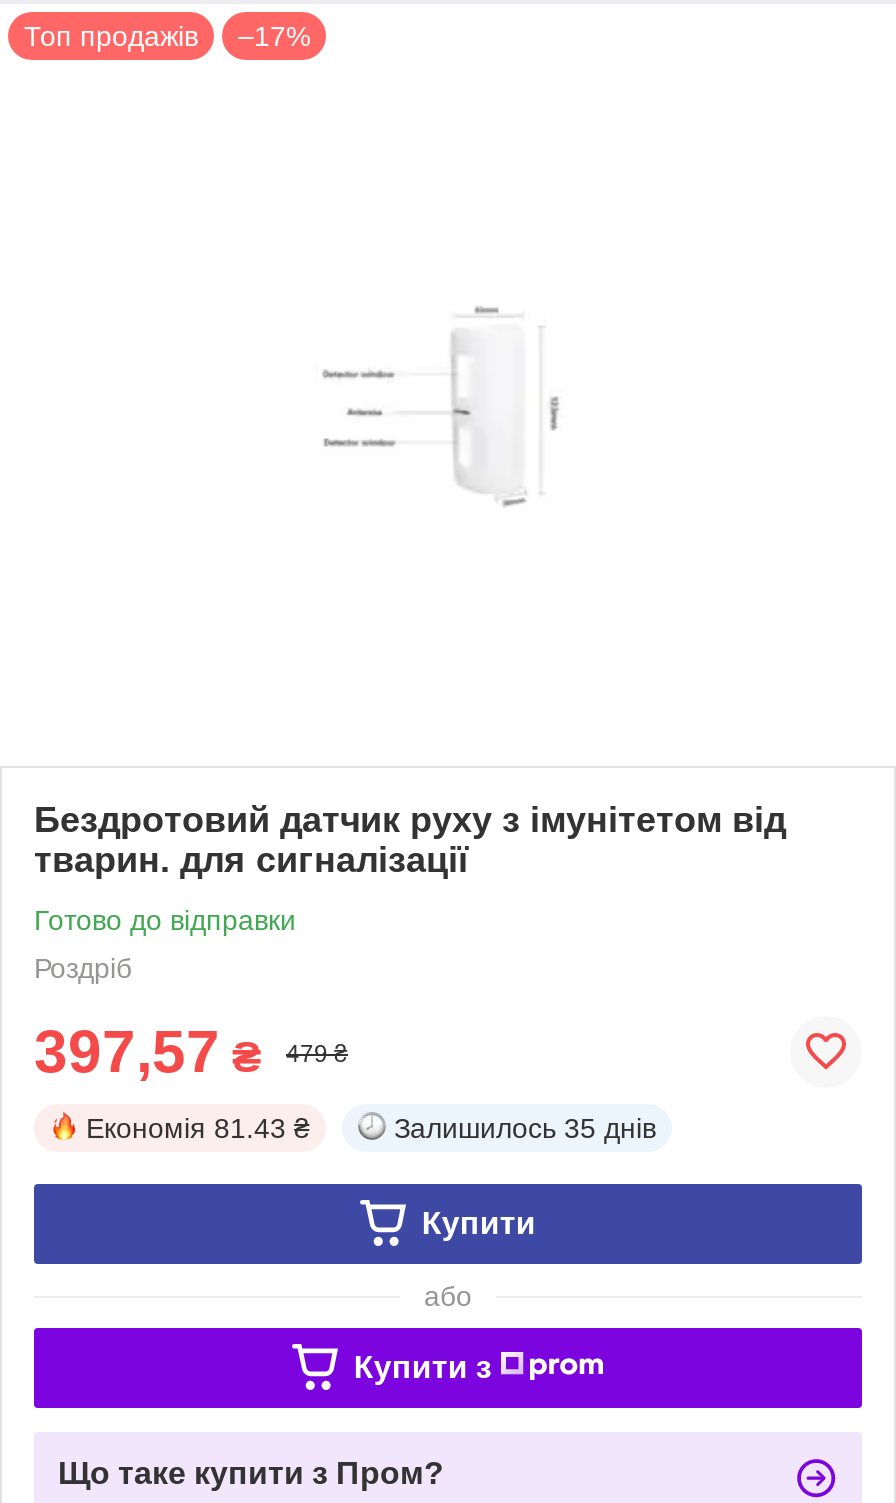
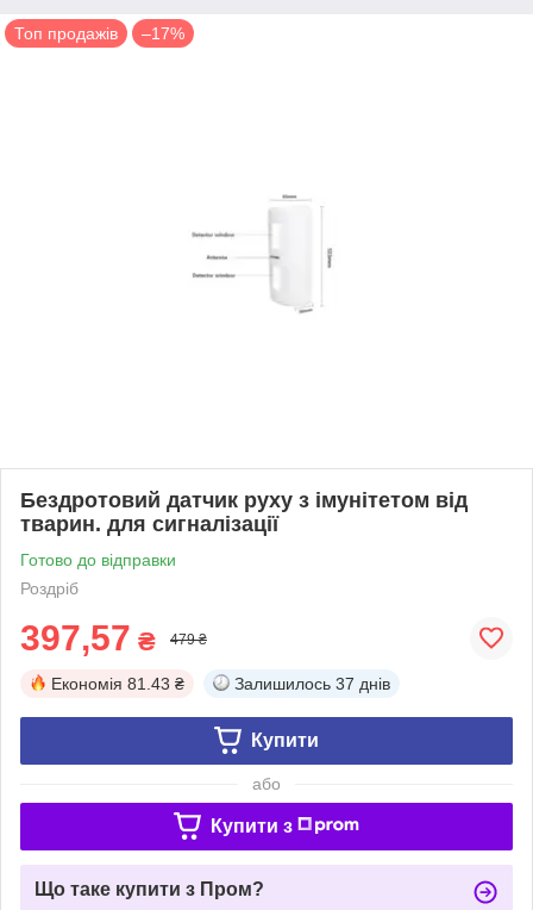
- Залишилось 35 днів
+ Залишилось 37 днів
